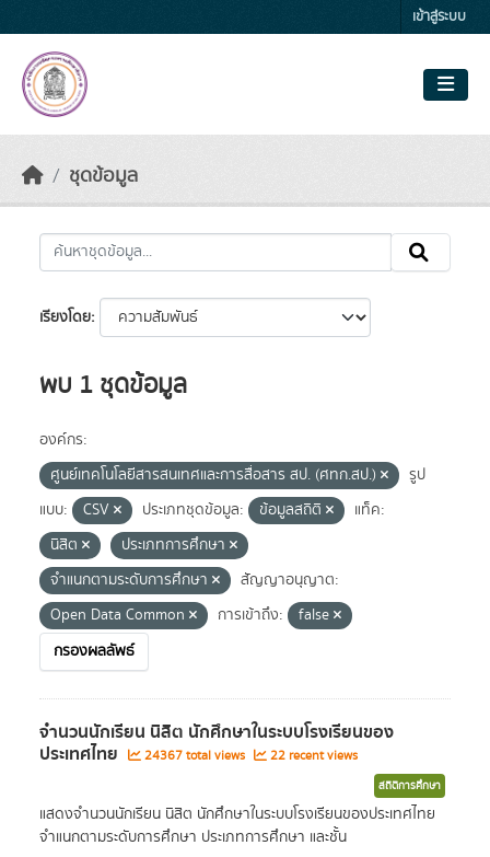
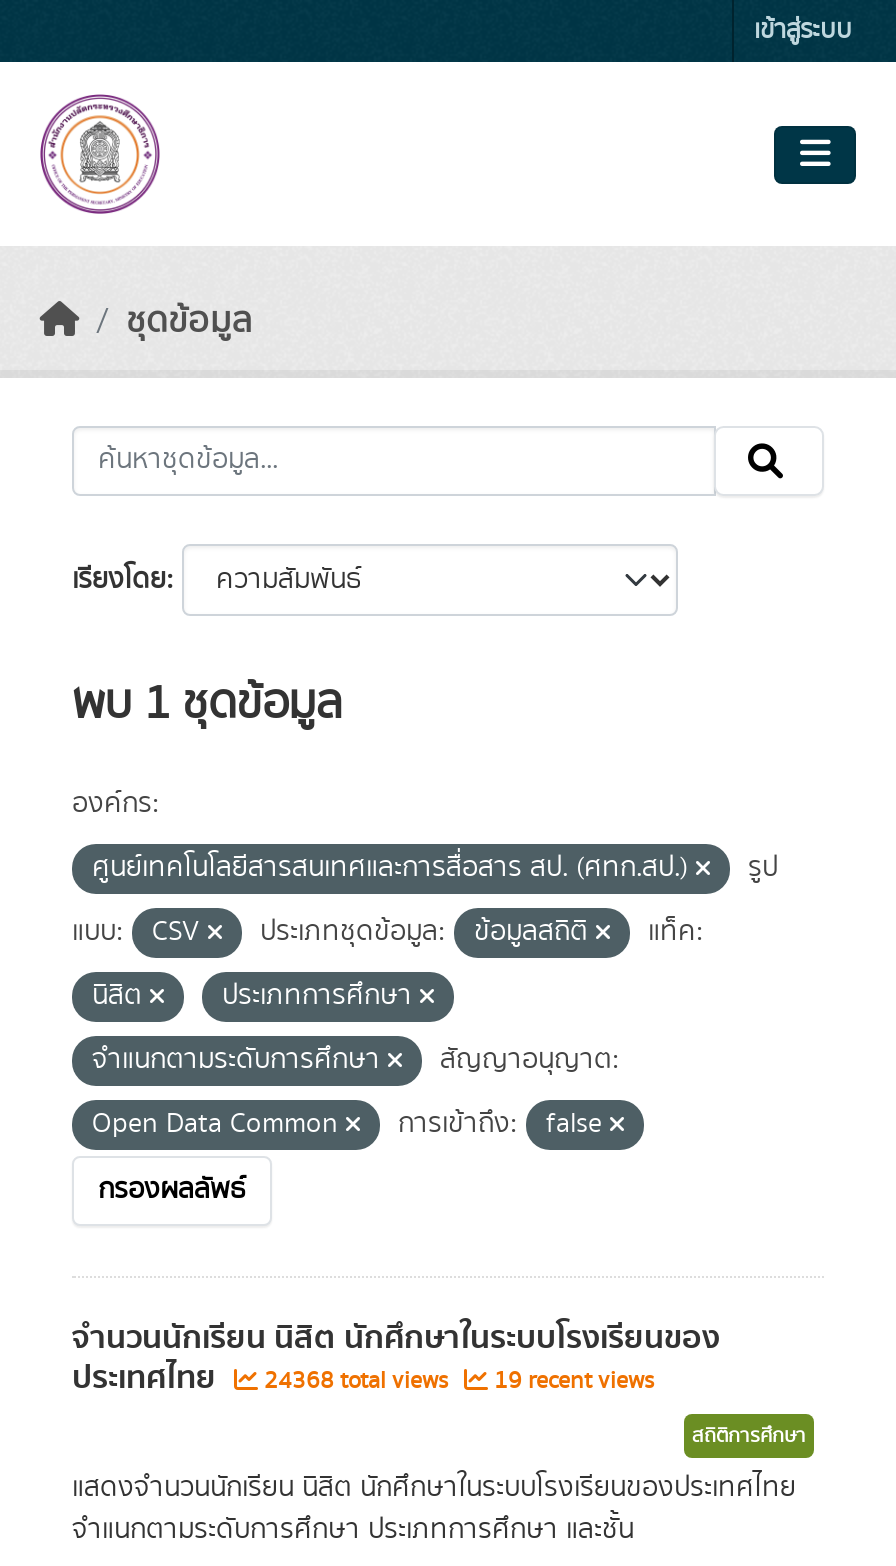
- 24367 total views
+ 24368 total views

- 22 recent views
+ 19 recent views
